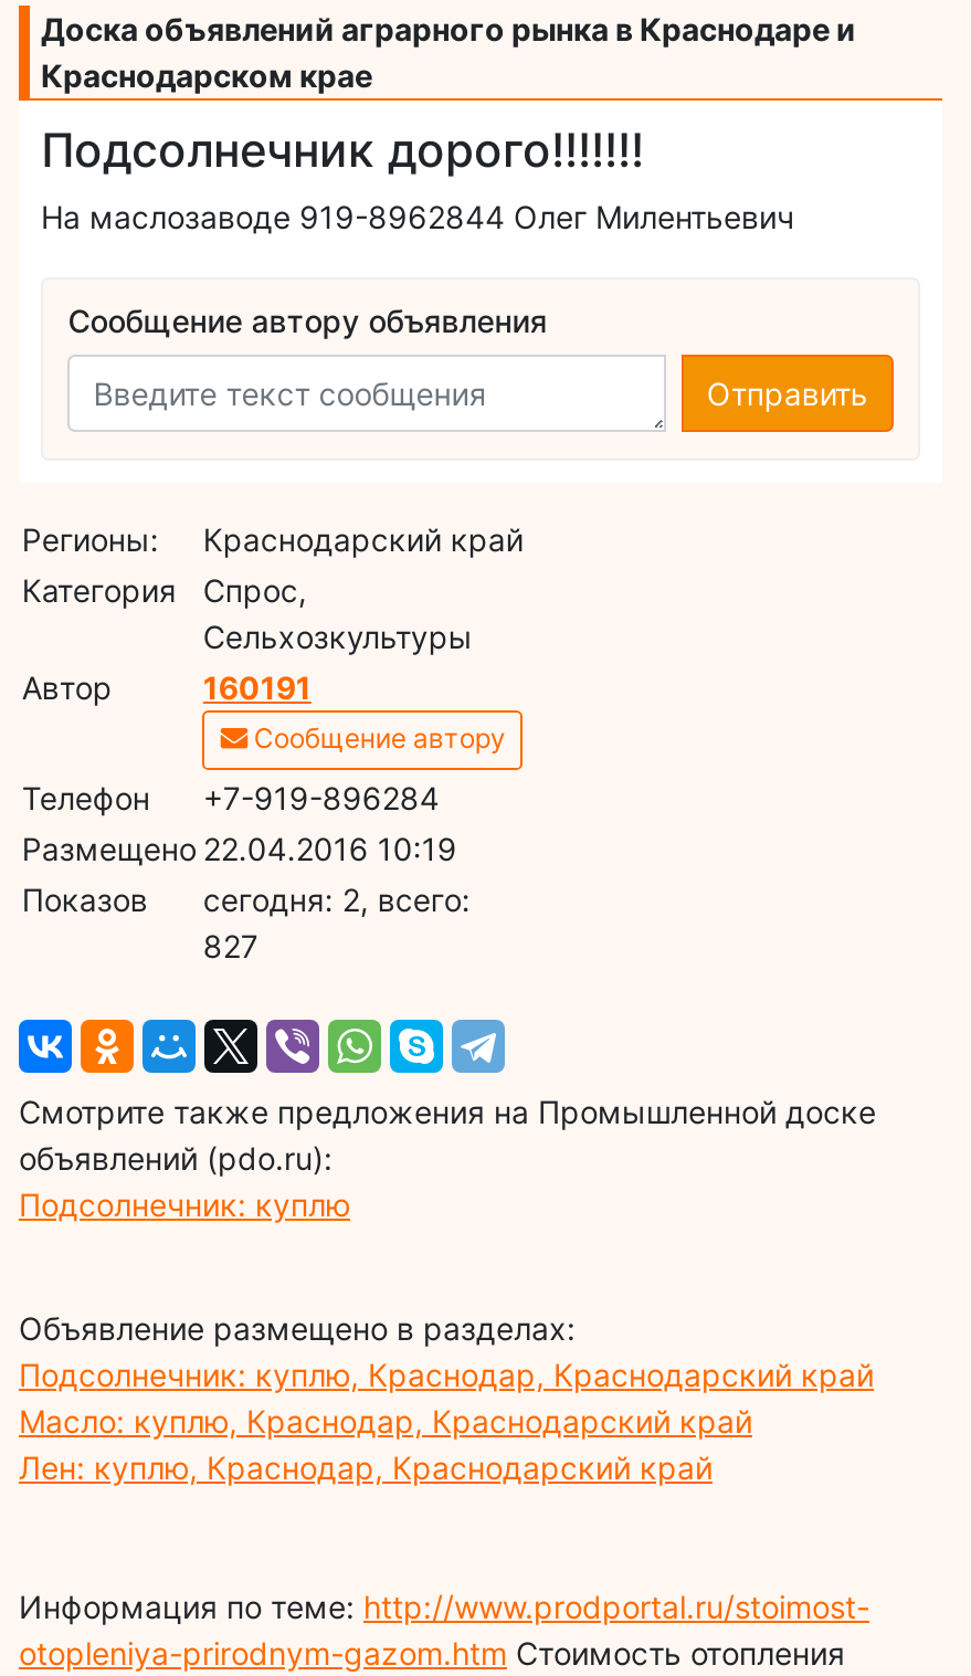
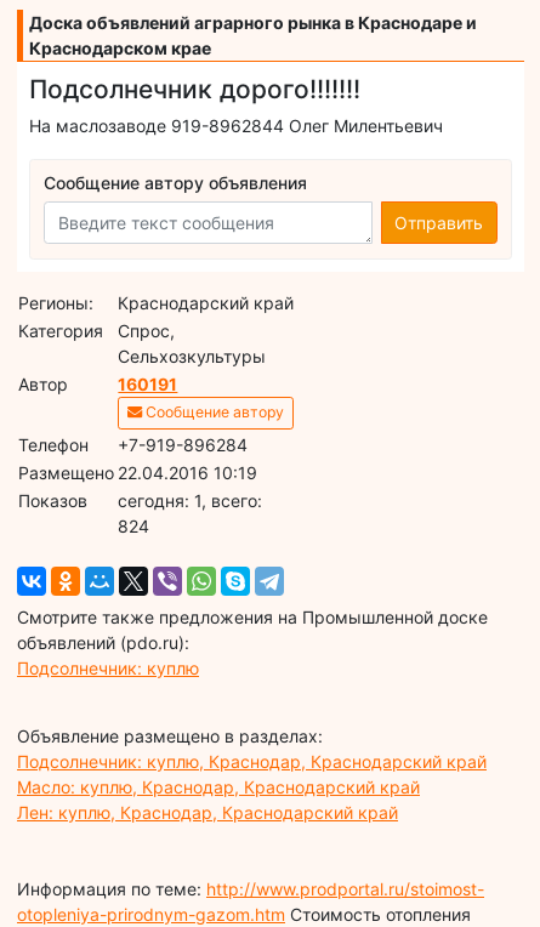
- cегодня: 2, всего:
+ cегодня: 1, всего:

- 827
+ 824
